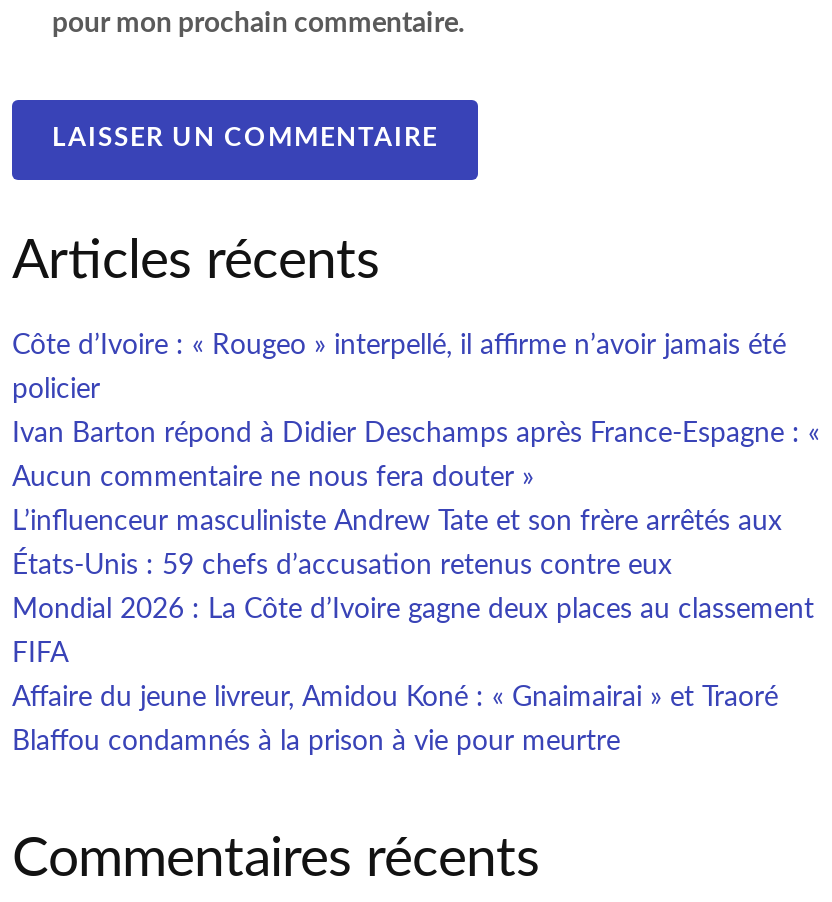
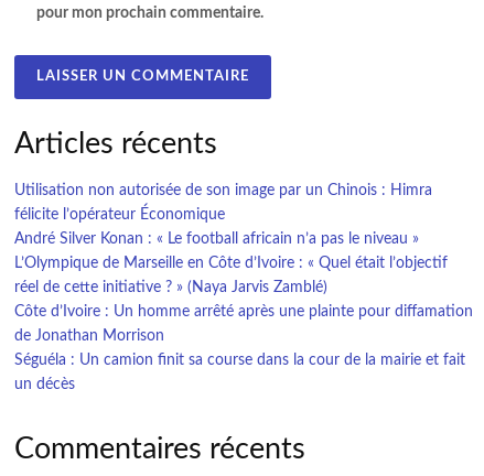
- Côte d’Ivoire : « Rougeo » interpellé, il affirme n’avoir jamais été
- policier
- Ivan Barton répond à Didier Deschamps après France-Espagne : «
- Aucun commentaire ne nous fera douter »
- L’influenceur masculiniste Andrew Tate et son frère arrêtés aux
- États-Unis : 59 chefs d’accusation retenus contre eux
- Mondial 2026 : La Côte d’Ivoire gagne deux places au classement
- FIFA
- Affaire du jeune livreur, Amidou Koné : « Gnaimairai » et Traoré
- Blaffou condamnés à la prison à vie pour meurtre
+ Utilisation non autorisée de son image par un Chinois : Himra
+ félicite l’opérateur Économique
+ André Silver Konan : « Le football africain n’a pas le niveau »
+ L’Olympique de Marseille en Côte d’Ivoire : « Quel était l’objectif
+ réel de cette initiative ? » (Naya Jarvis Zamblé)
+ Côte d’Ivoire : Un homme arrêté après une plainte pour diffamation
+ de Jonathan Morrison
+ Séguéla : Un camion finit sa course dans la cour de la mairie et fait
+ un décès
